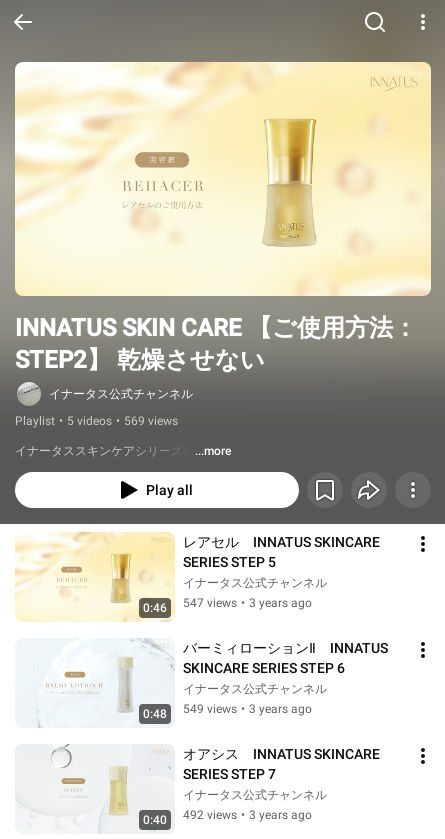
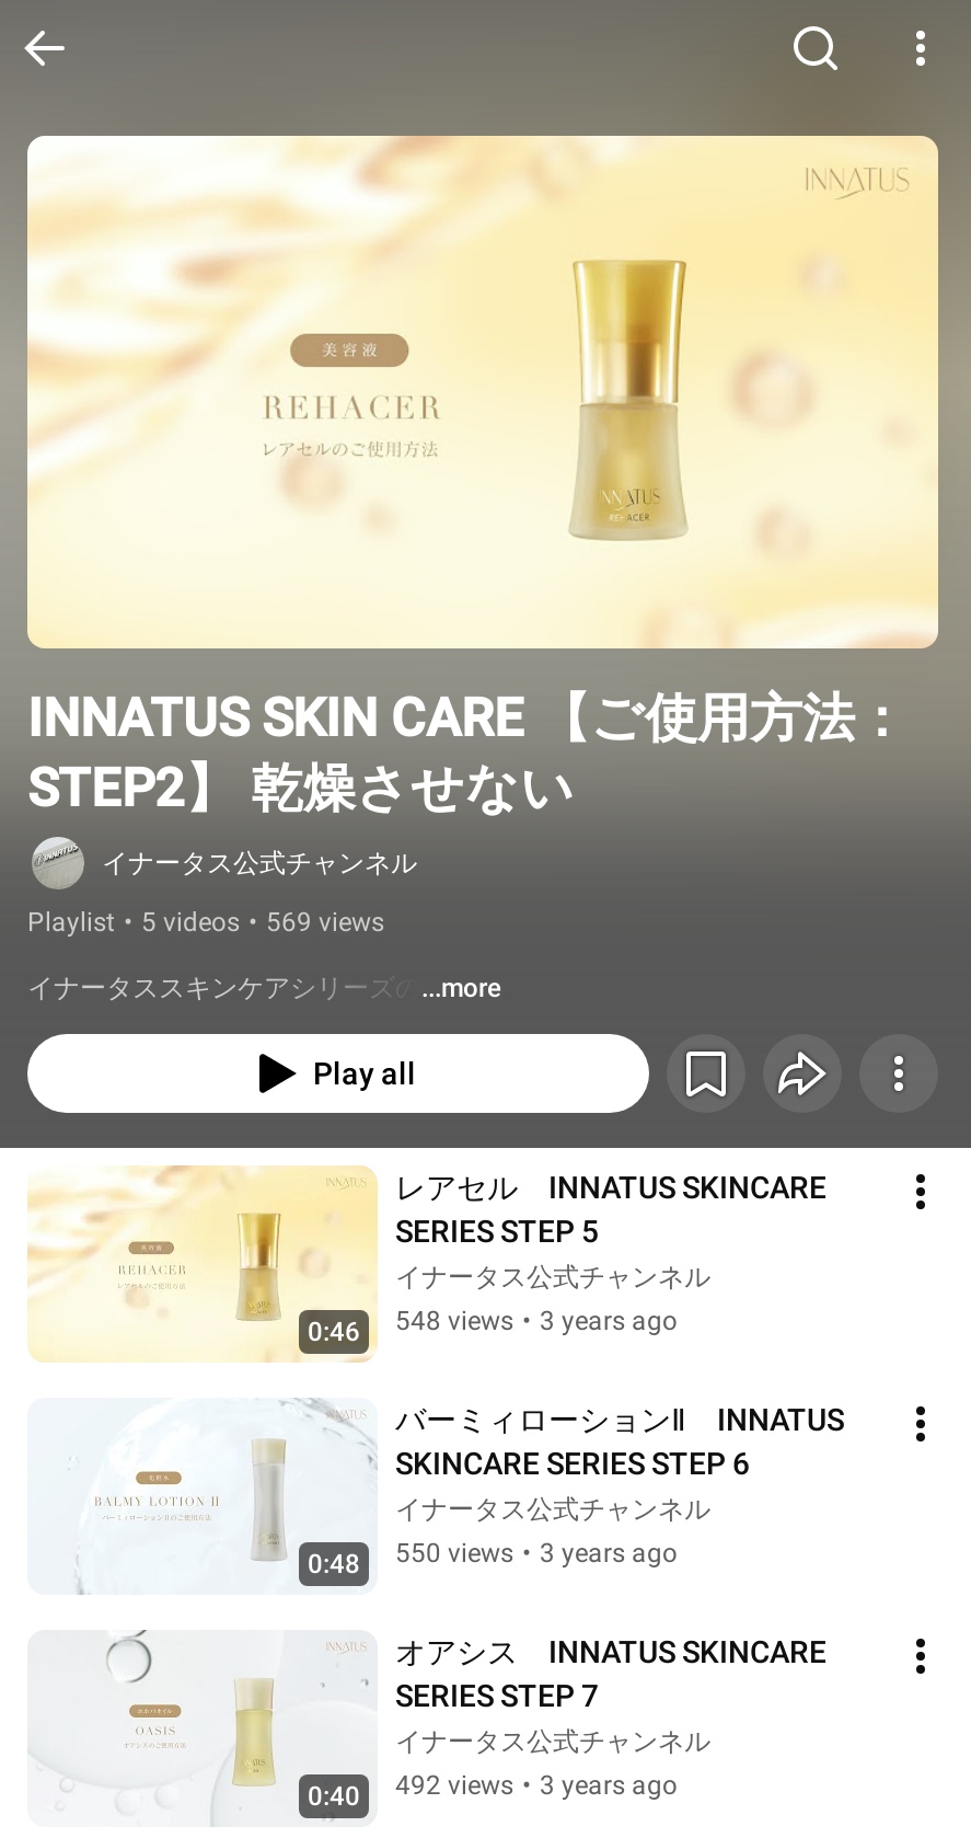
- 547 views • 3 years ago
+ 548 views • 3 years ago

- 549 views • 3 years ago
+ 550 views • 3 years ago
